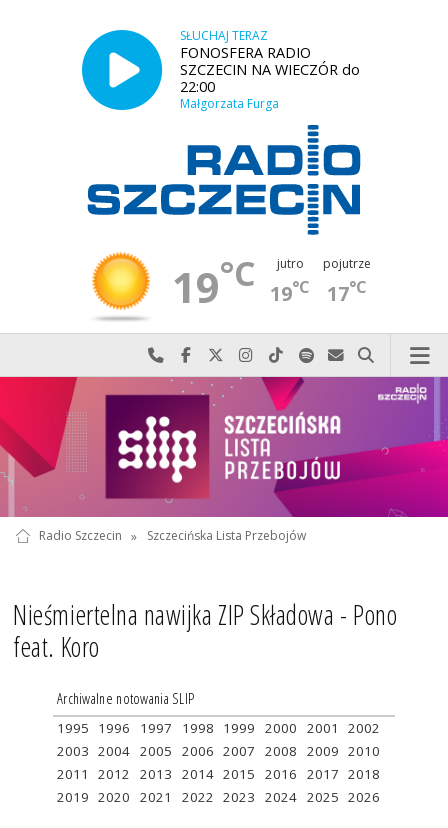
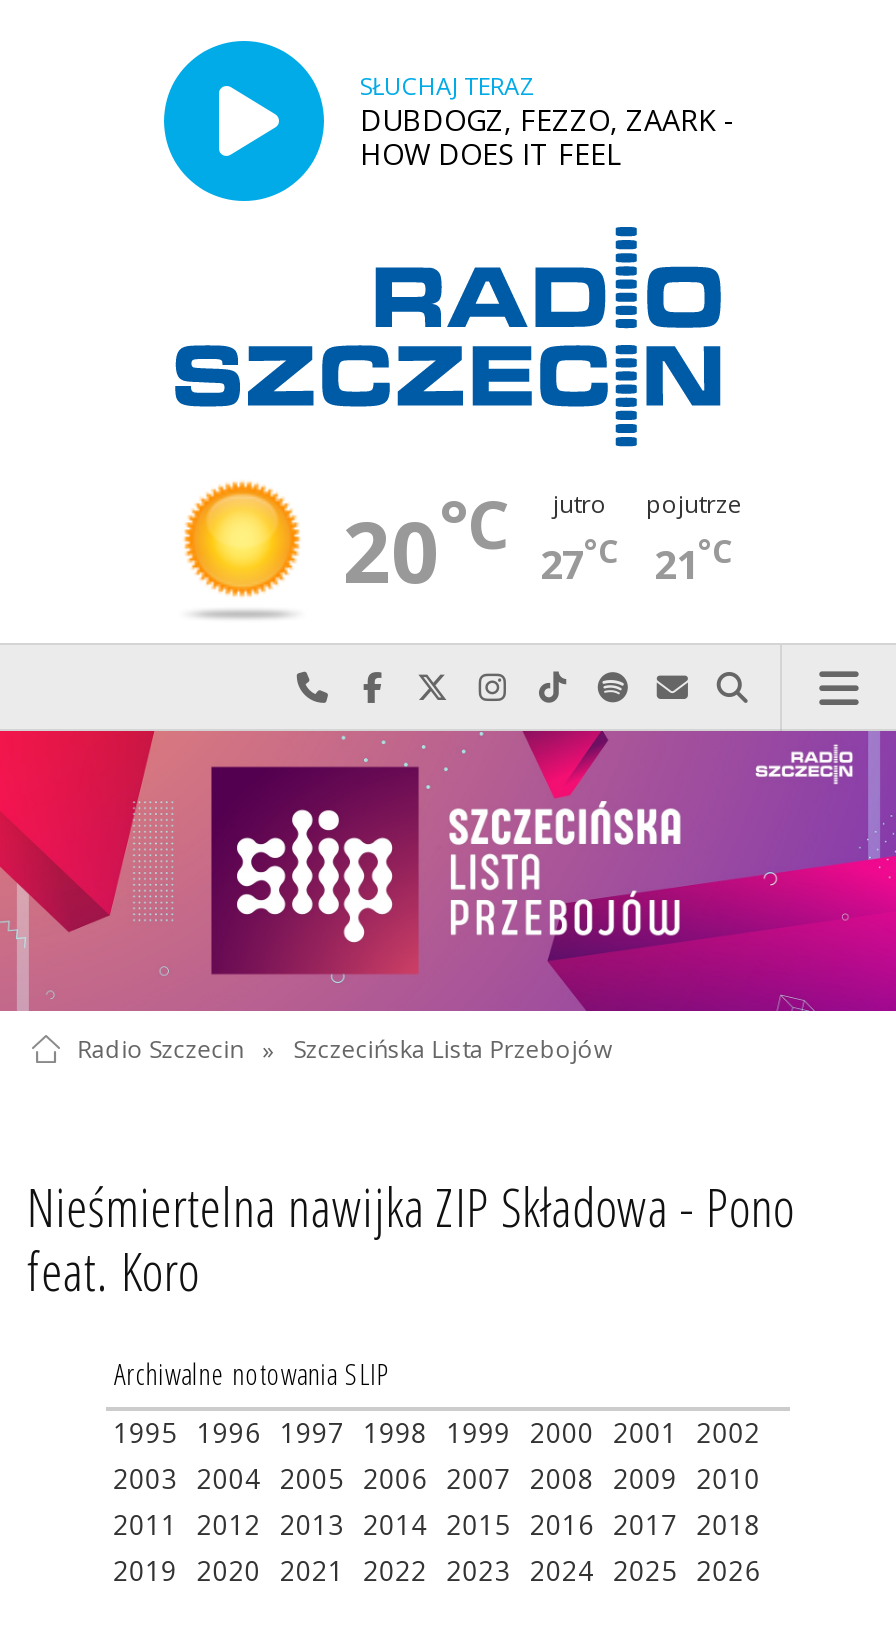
- FONOSFERA RADIO
- SZCZECIN NA WIECZÓR do
- 22:00
- Małgorzata Furga
+ DUBDOGZ, FEZZO, ZAARK -
+ HOW DOES IT FEEL

- 19°C
+ 20°C

- 19°C
+ 27°C

- 17°C
+ 21°C
